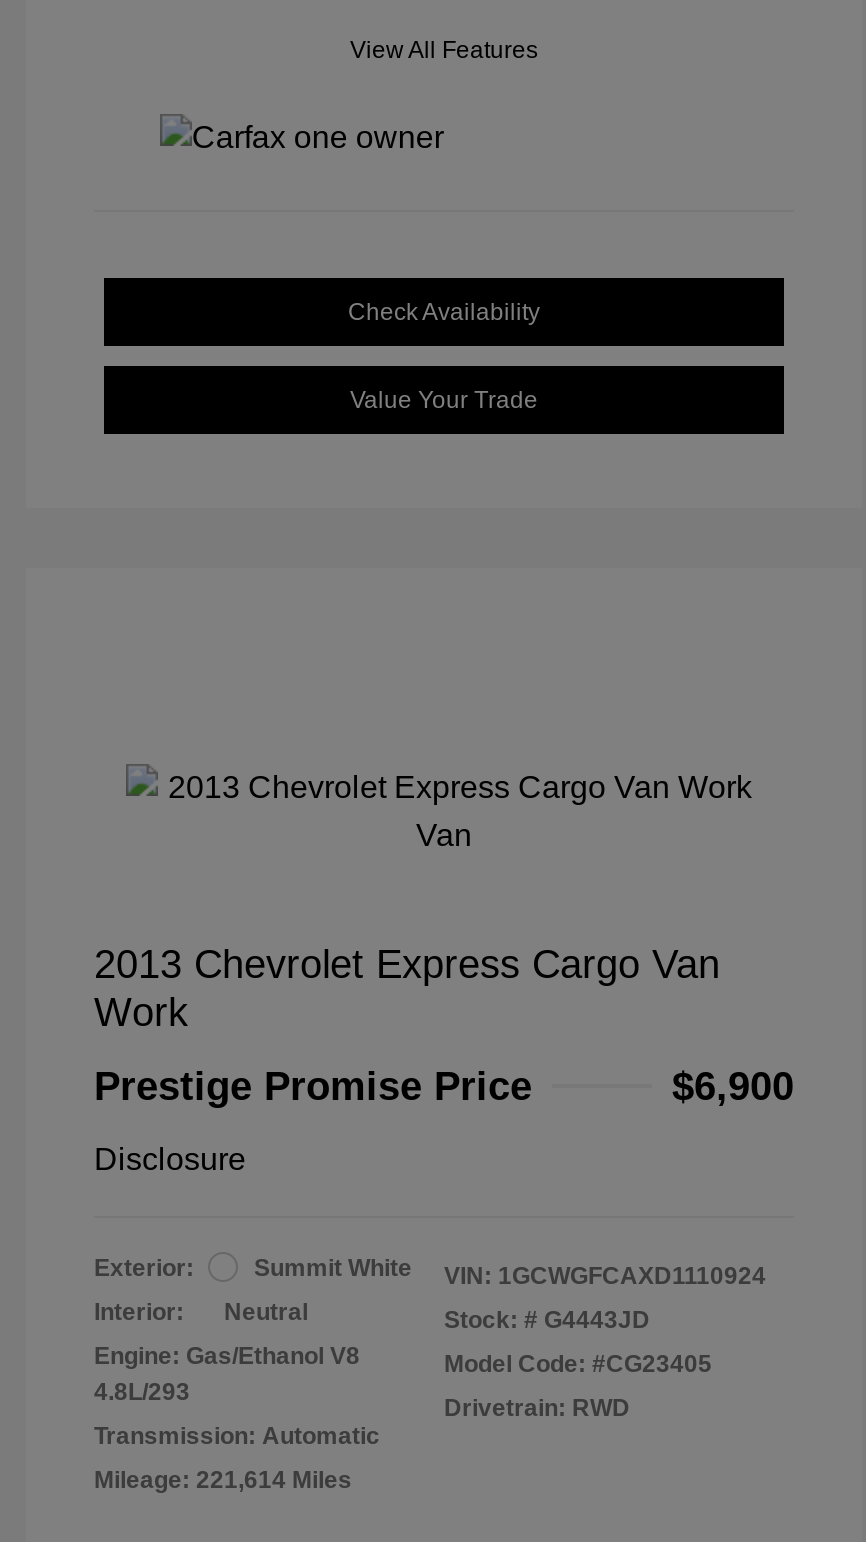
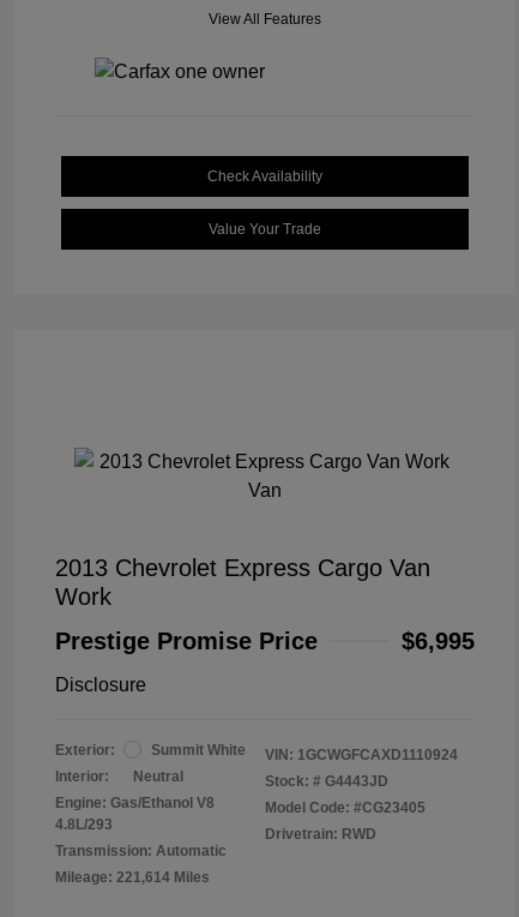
- $6,900
+ $6,995
